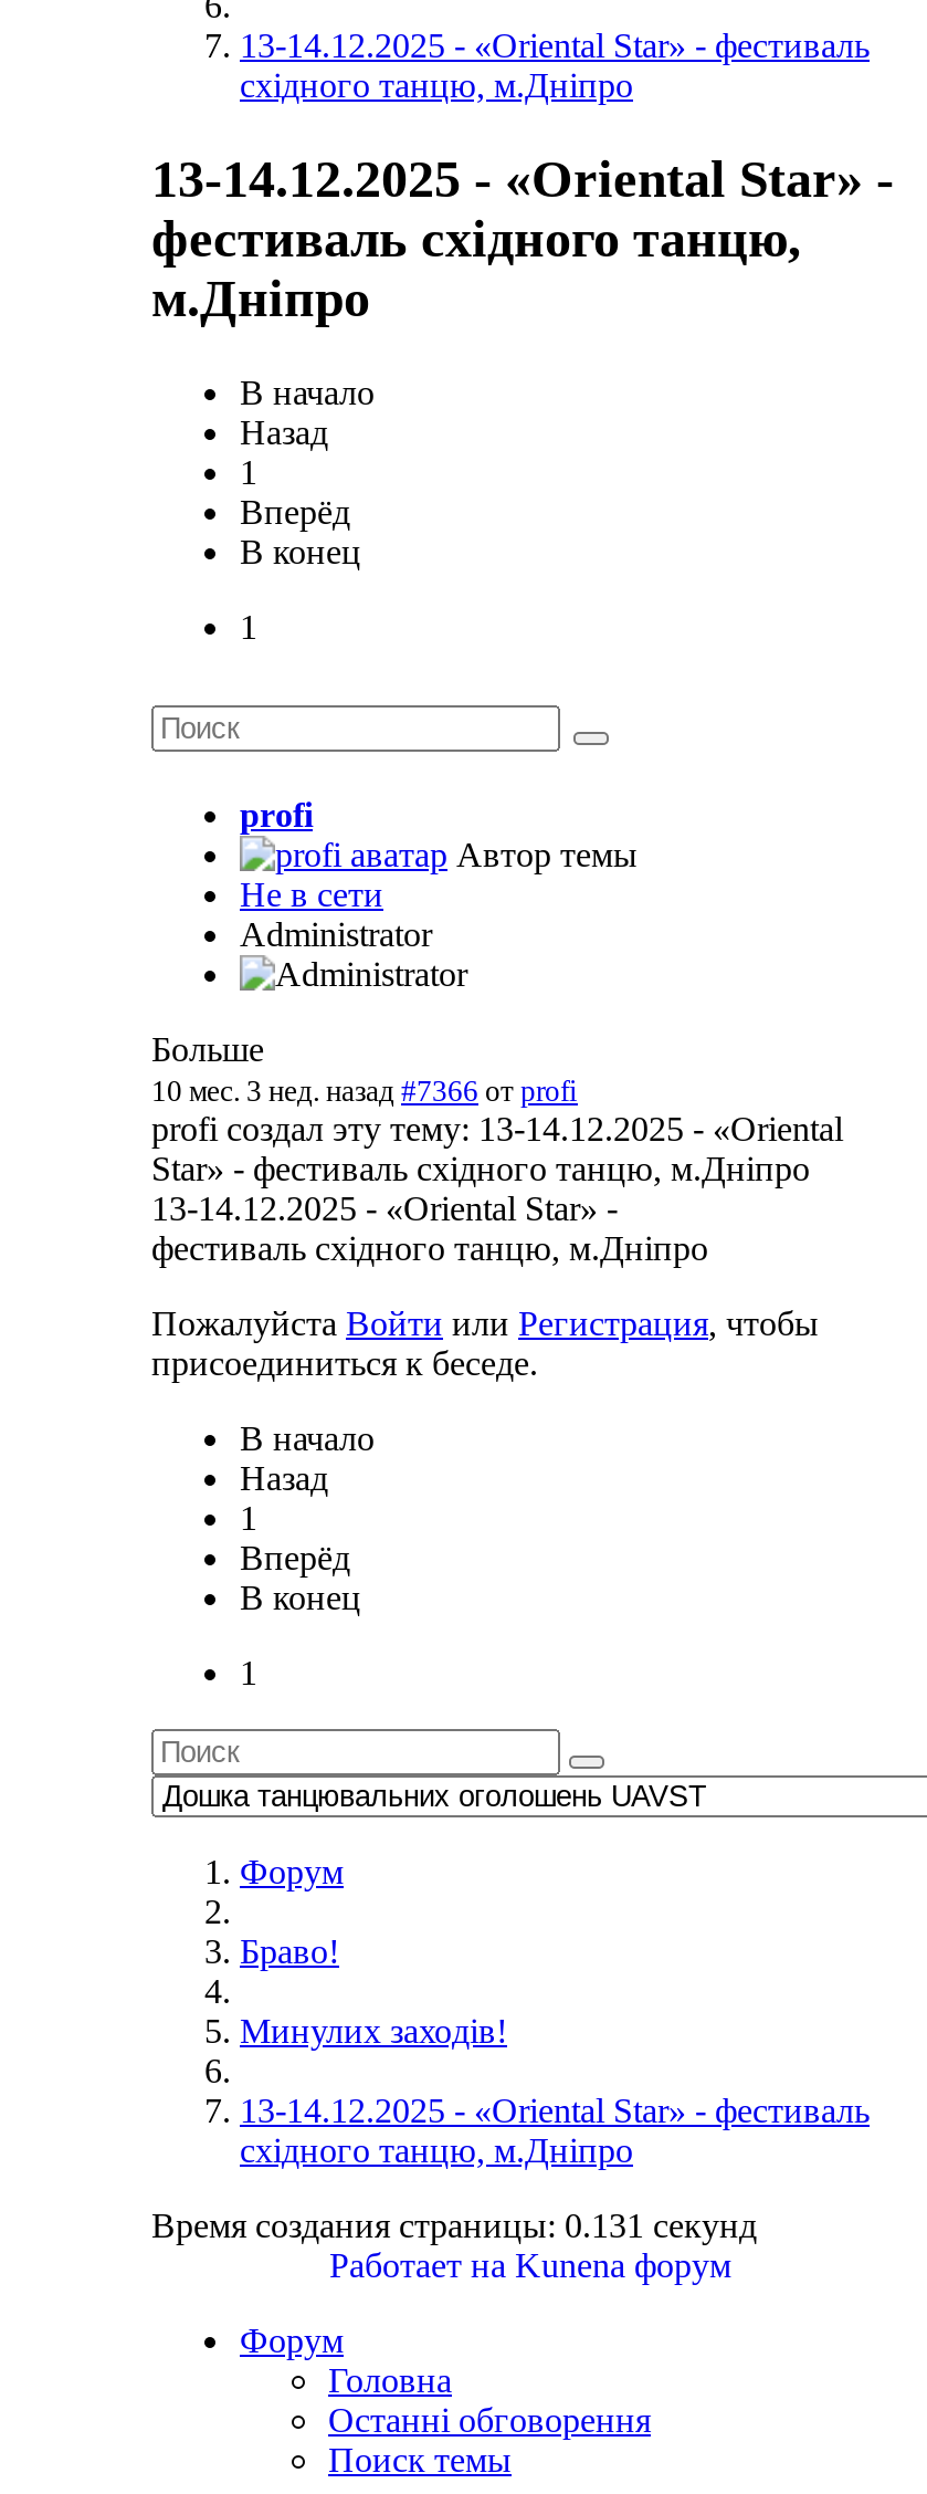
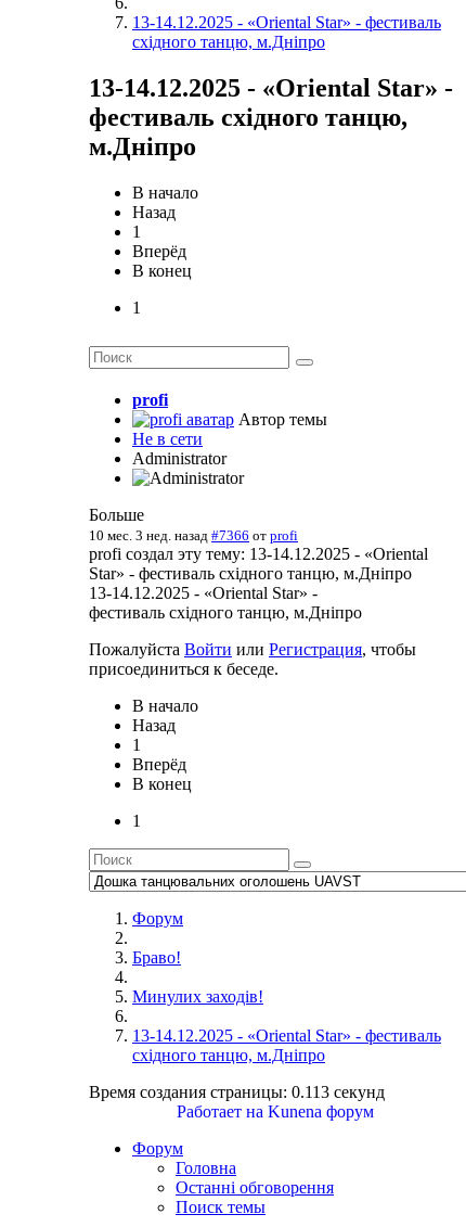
- Время создания страницы: 0.131 секунд
+ Время создания страницы: 0.113 секунд
